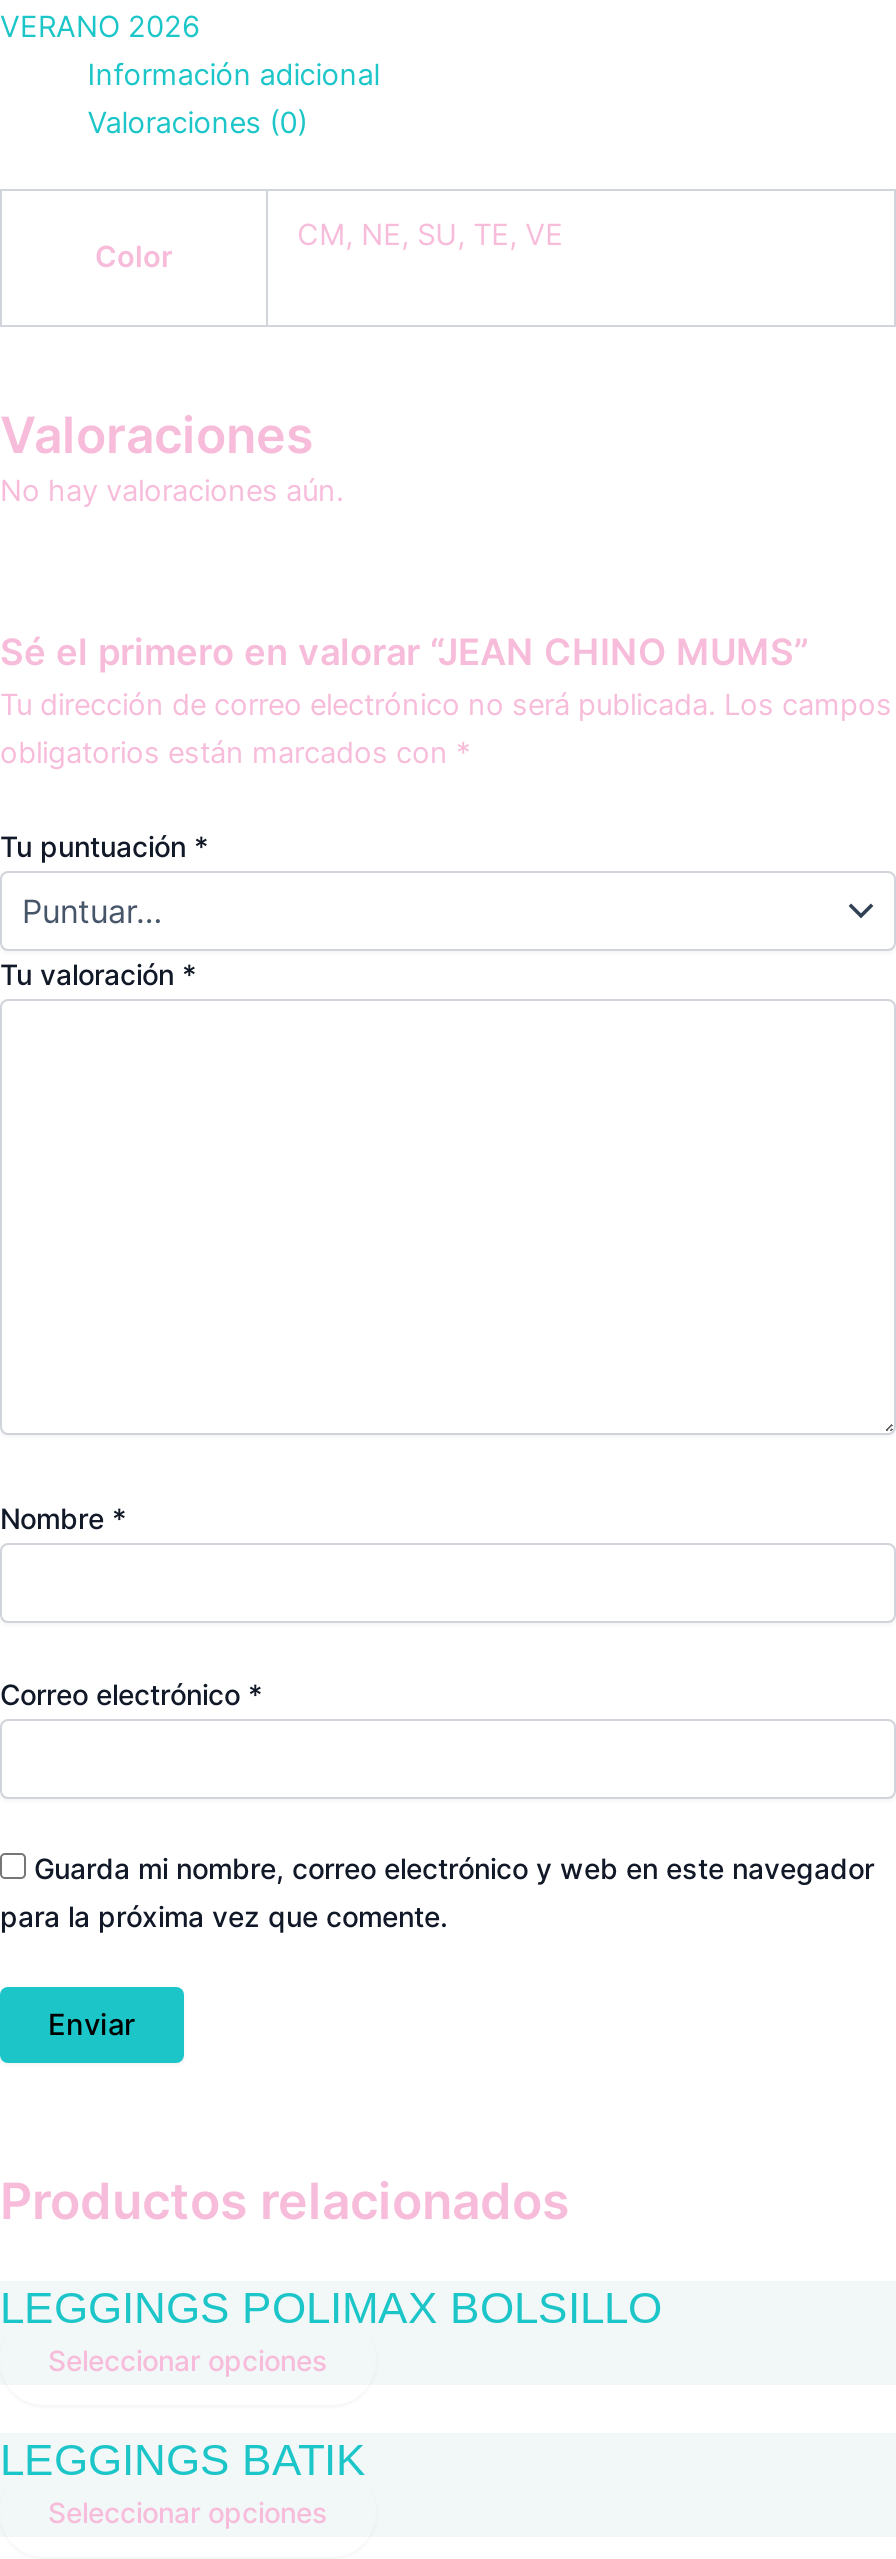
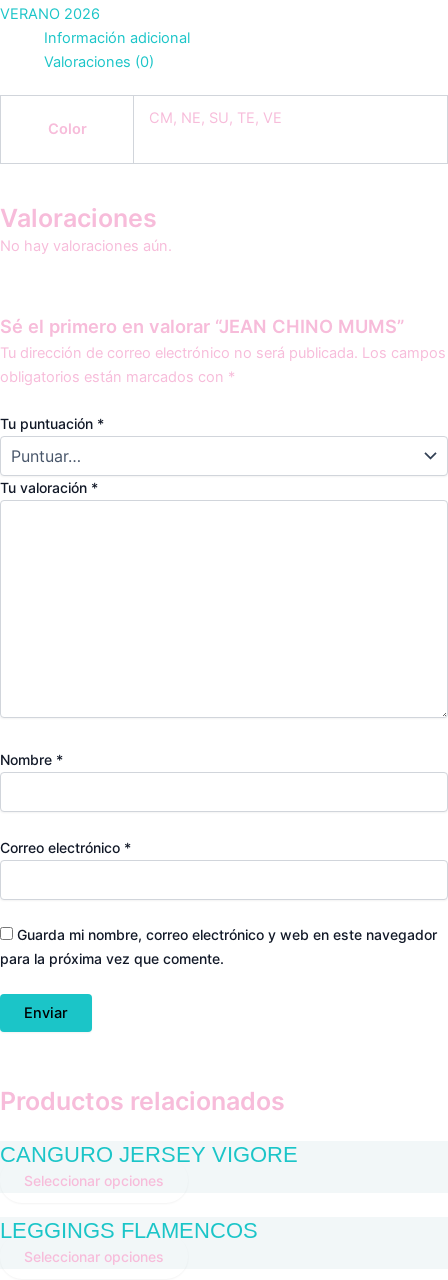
- LEGGINGS POLIMAX BOLSILLO
+ CANGURO JERSEY VIGORE

- LEGGINGS BATIK
+ LEGGINGS FLAMENCOS
